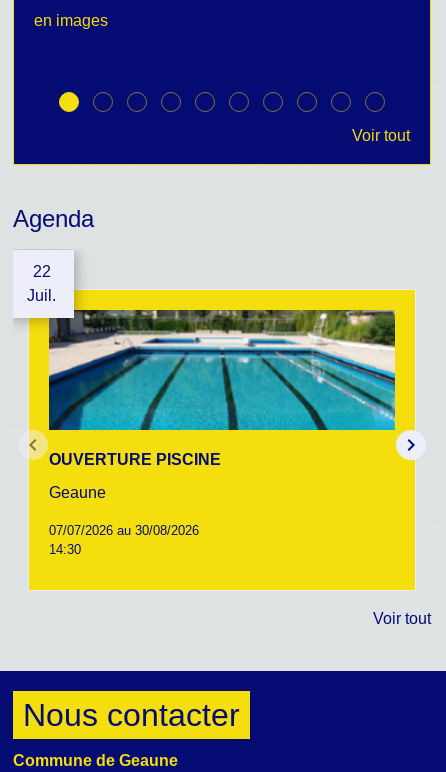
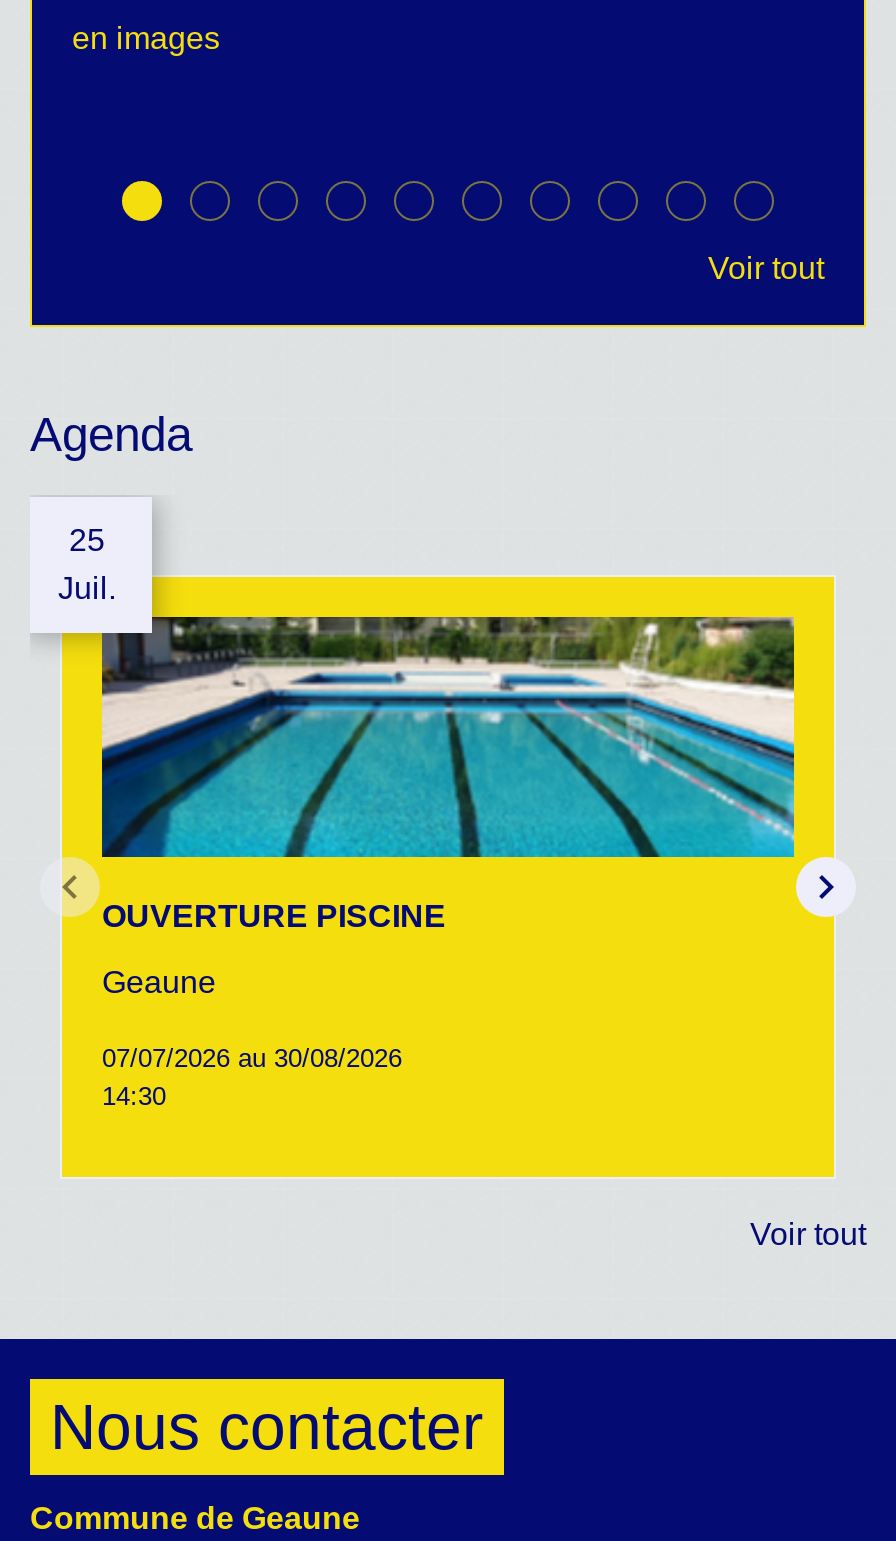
- 22
+ 25
